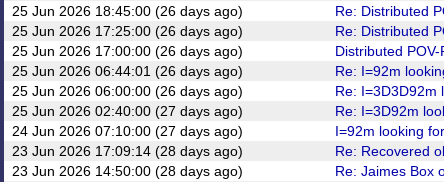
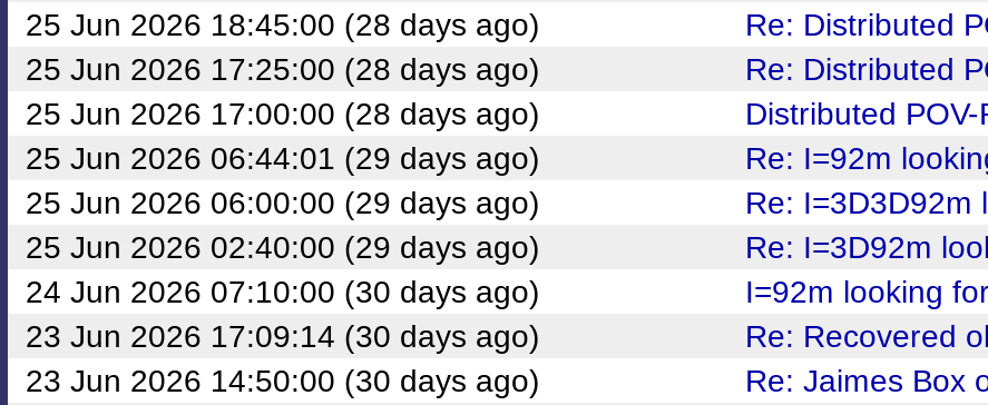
- 25 Jun 2026 18:45:00 (26 days ago)
+ 25 Jun 2026 18:45:00 (28 days ago)

- 25 Jun 2026 17:25:00 (26 days ago)
+ 25 Jun 2026 17:25:00 (28 days ago)

- 25 Jun 2026 17:00:00 (26 days ago)
+ 25 Jun 2026 17:00:00 (28 days ago)

- 25 Jun 2026 06:44:01 (26 days ago)
+ 25 Jun 2026 06:44:01 (29 days ago)

- 25 Jun 2026 06:00:00 (26 days ago)
+ 25 Jun 2026 06:00:00 (29 days ago)

- 25 Jun 2026 02:40:00 (27 days ago)
+ 25 Jun 2026 02:40:00 (29 days ago)

- 24 Jun 2026 07:10:00 (27 days ago)
+ 24 Jun 2026 07:10:00 (30 days ago)

- 23 Jun 2026 17:09:14 (28 days ago)
+ 23 Jun 2026 17:09:14 (30 days ago)

- 23 Jun 2026 14:50:00 (28 days ago)
+ 23 Jun 2026 14:50:00 (30 days ago)
